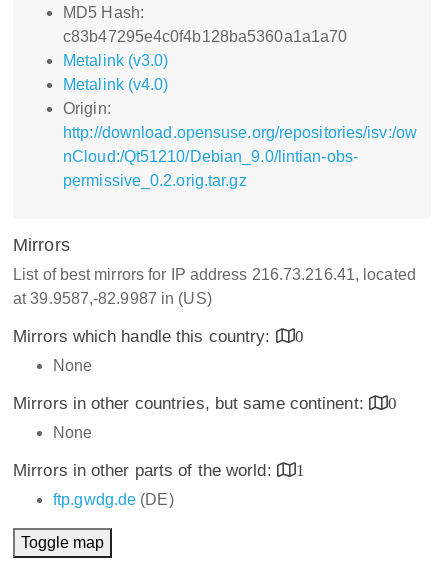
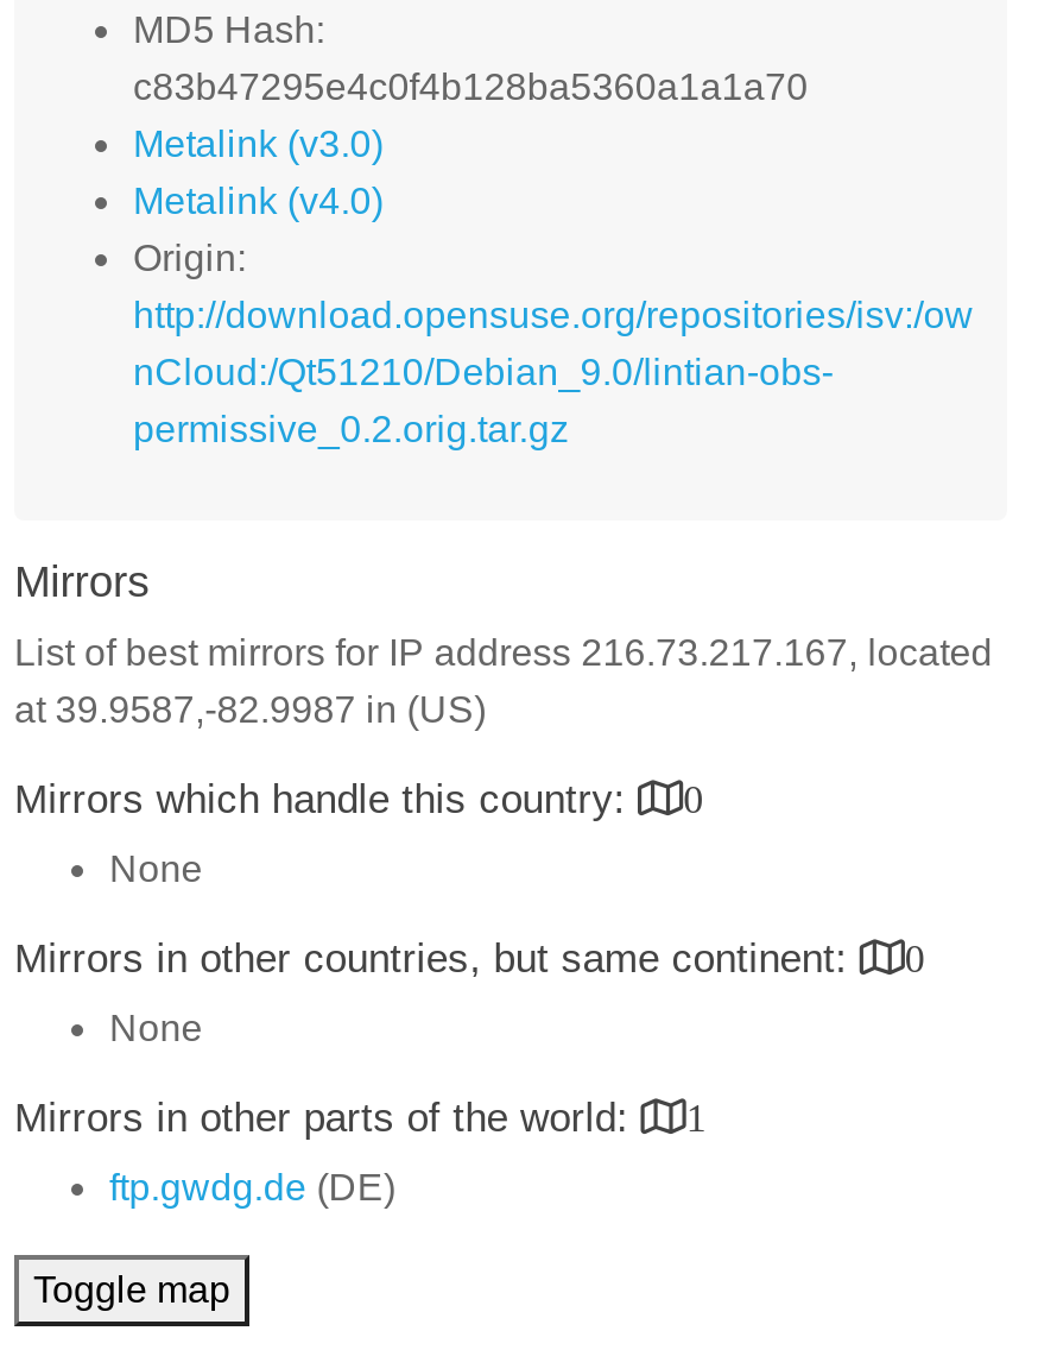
- List of best mirrors for IP address 216.73.216.41, located
+ List of best mirrors for IP address 216.73.217.167, located
